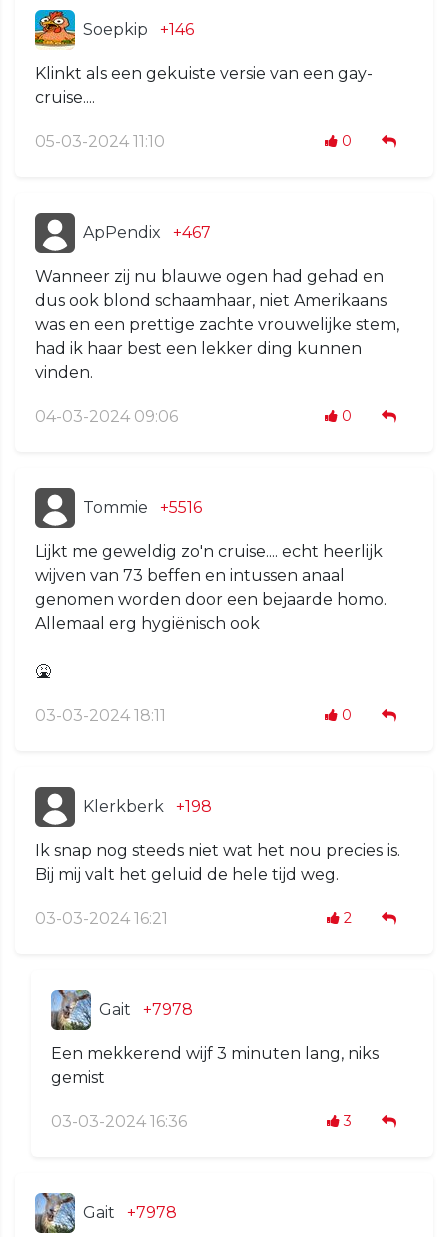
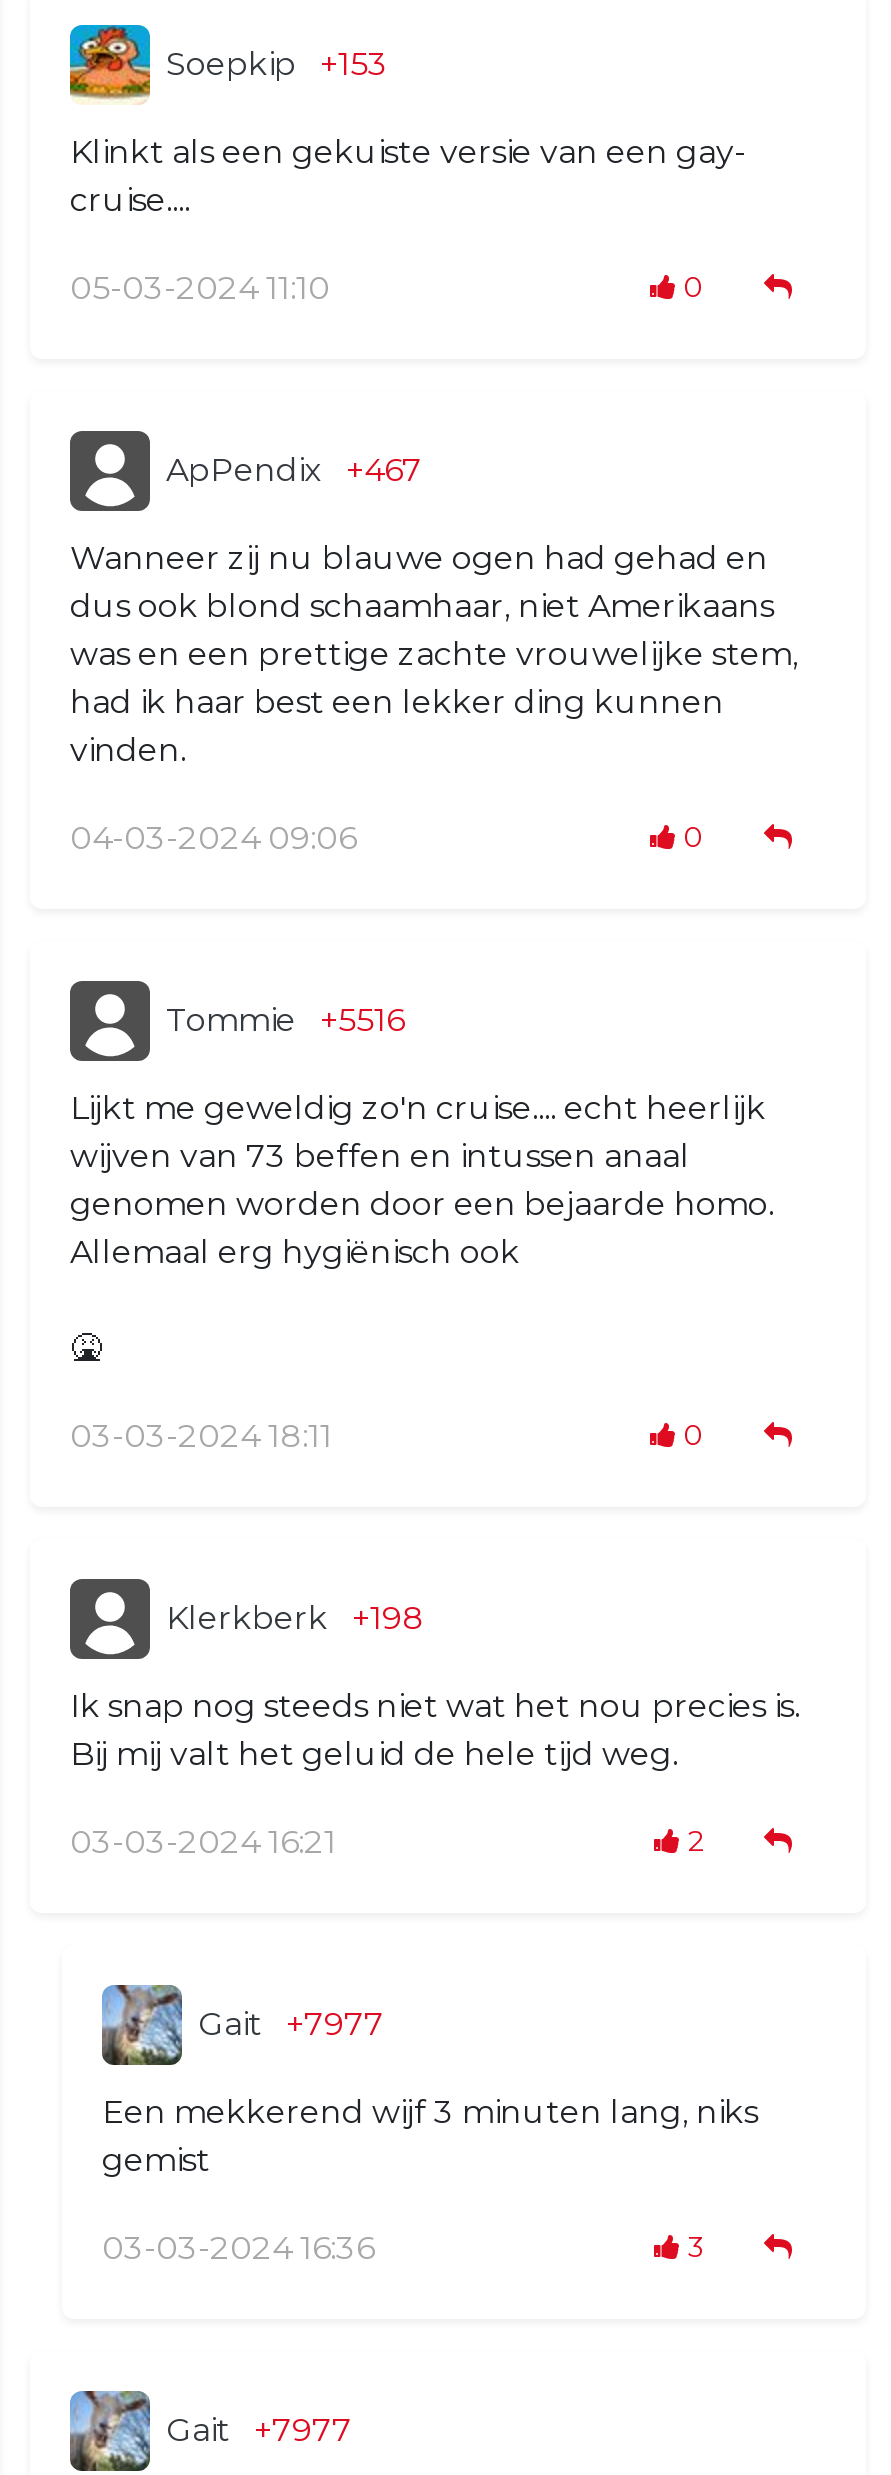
- Soepkip +146
+ Soepkip +153

- Gait +7978
+ Gait +7977

- Gait +7978
+ Gait +7977
